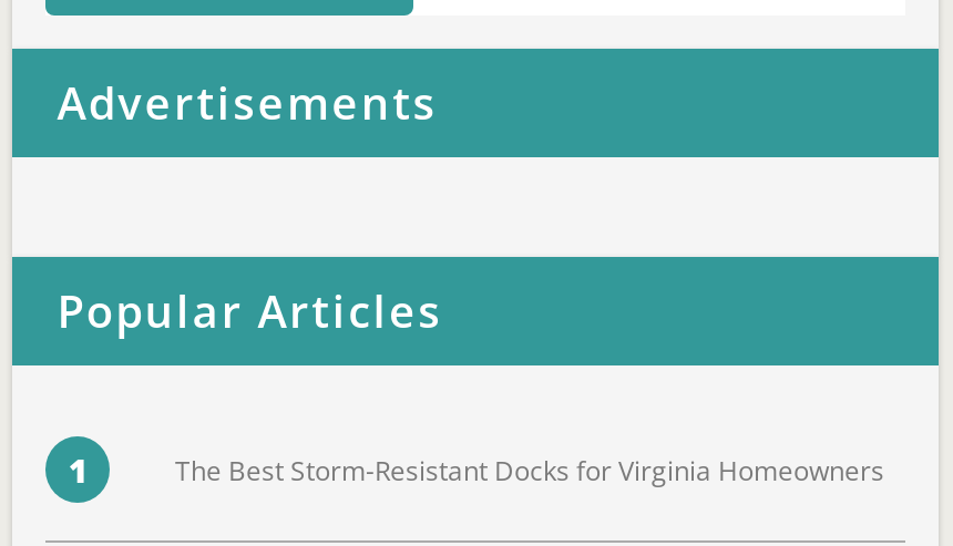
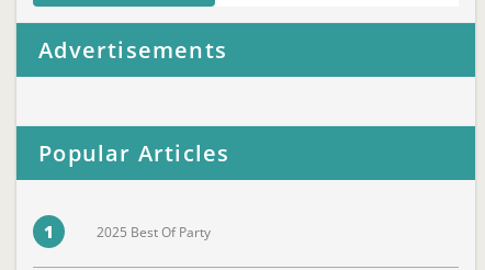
- The Best Storm-Resistant Docks for Virginia Homeowners
+ 2025 Best Of Party
